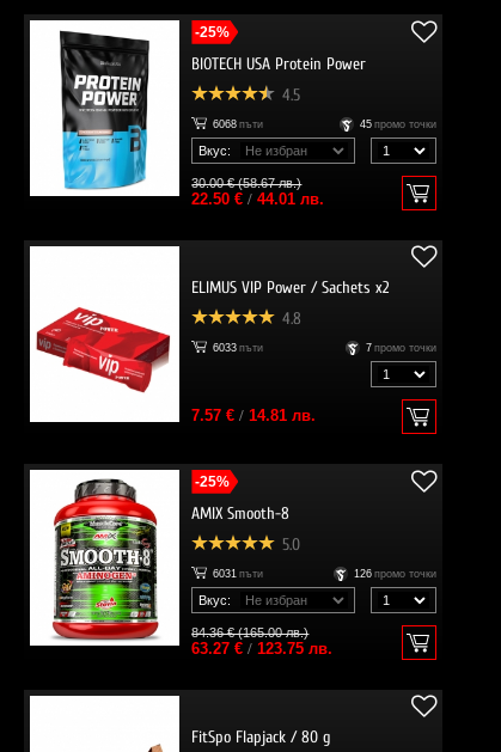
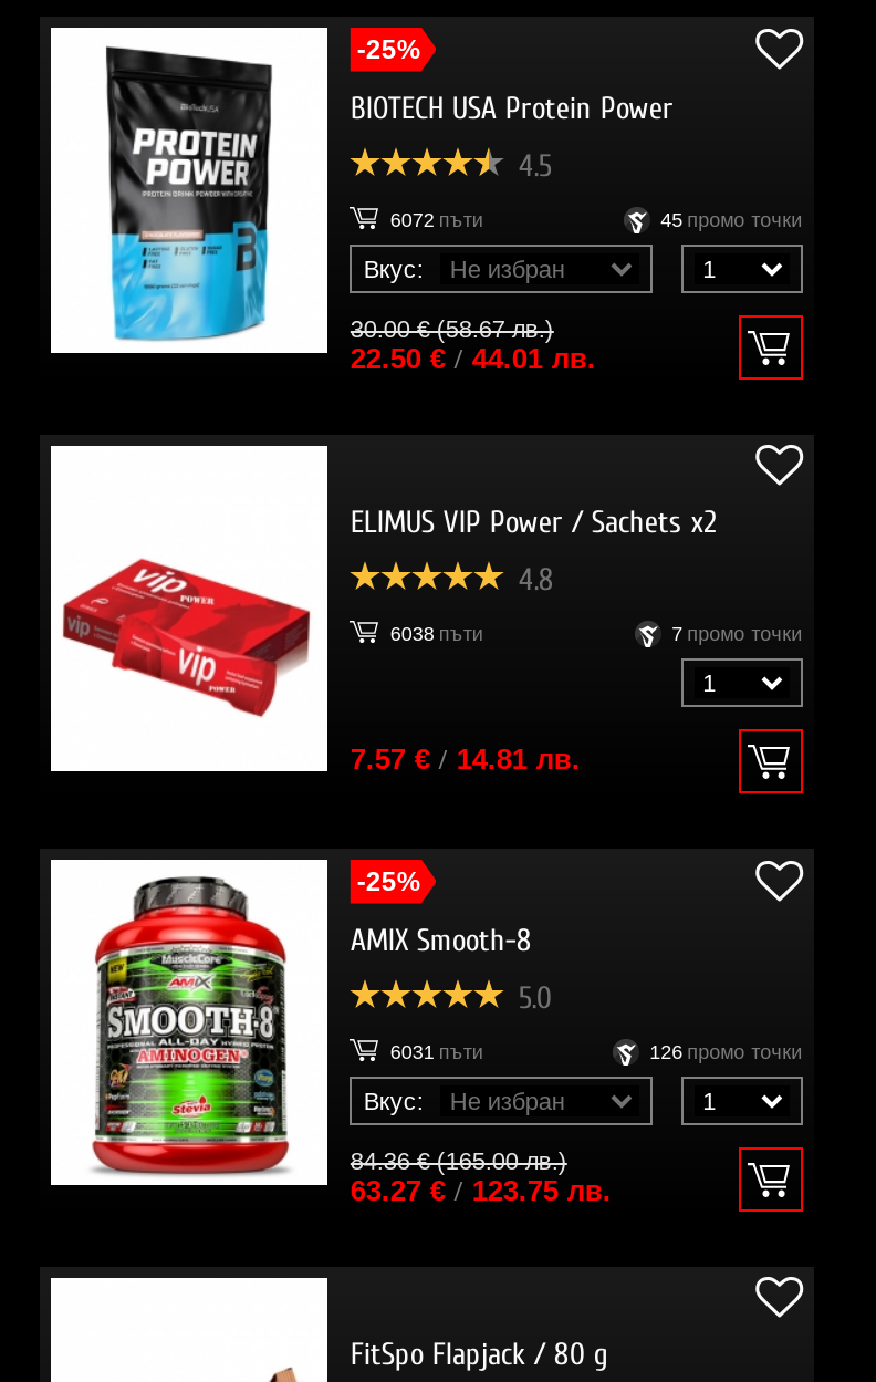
- 6068 пъти
+ 6072 пъти

- 6033 пъти
+ 6038 пъти
